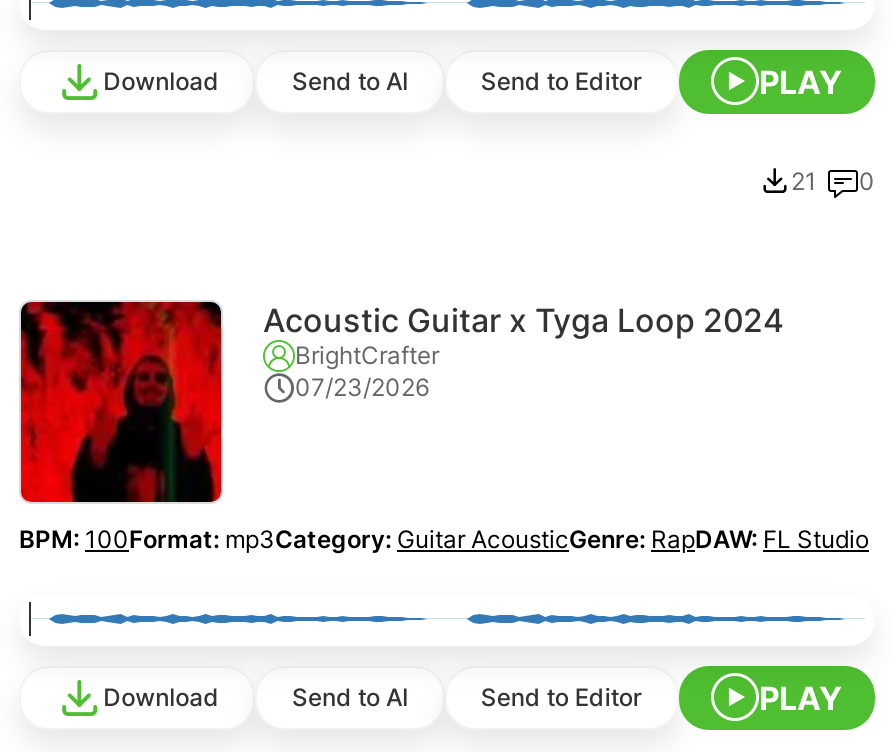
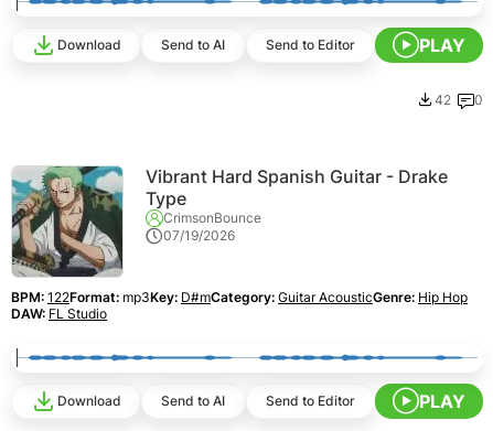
- 21 0
+ 42 0

- [image]
- Acoustic Guitar x Tyga Loop 2024
- BrightCrafter
- 07/23/2026
+ [image]
+ Vibrant Hard Spanish Guitar - Drake
+ Type
+ CrimsonBounce
+ 07/19/2026

- BPM: 100Format: mp3Category: Guitar AcousticGenre: RapDAW: FL Studio
+ BPM: 122Format: mp3Key: D#mCategory: Guitar AcousticGenre: Hip Hop
+ DAW: FL Studio
